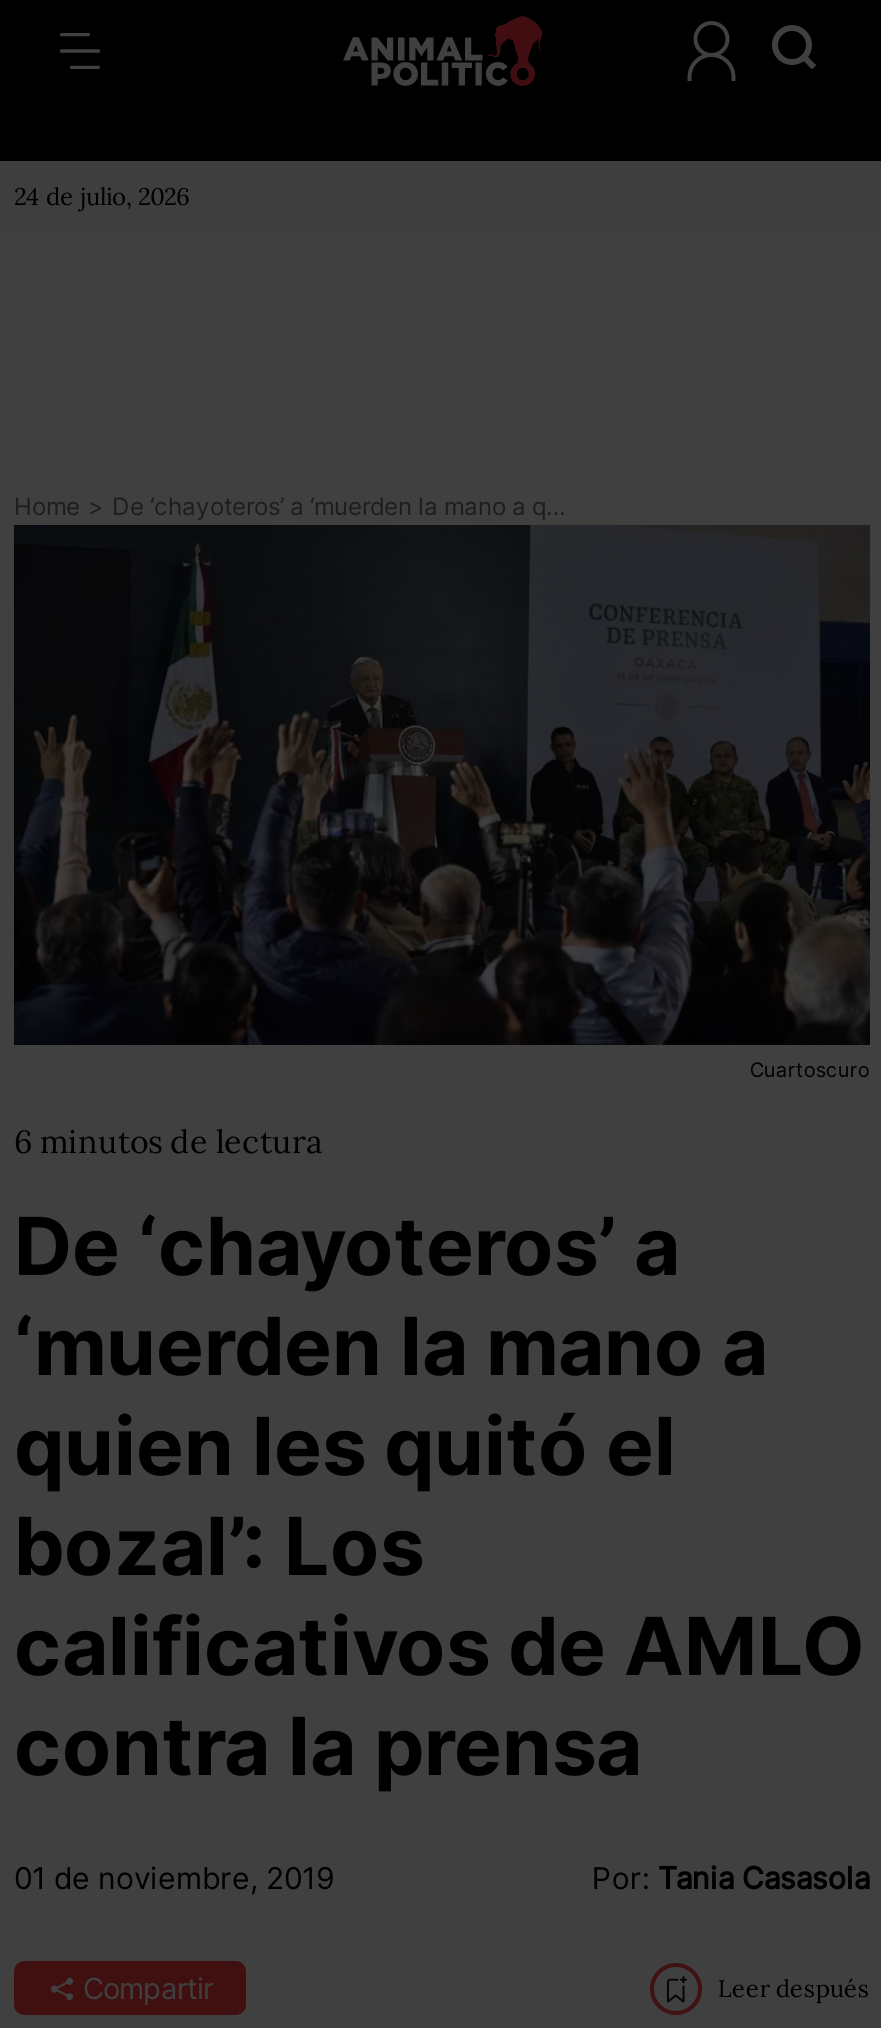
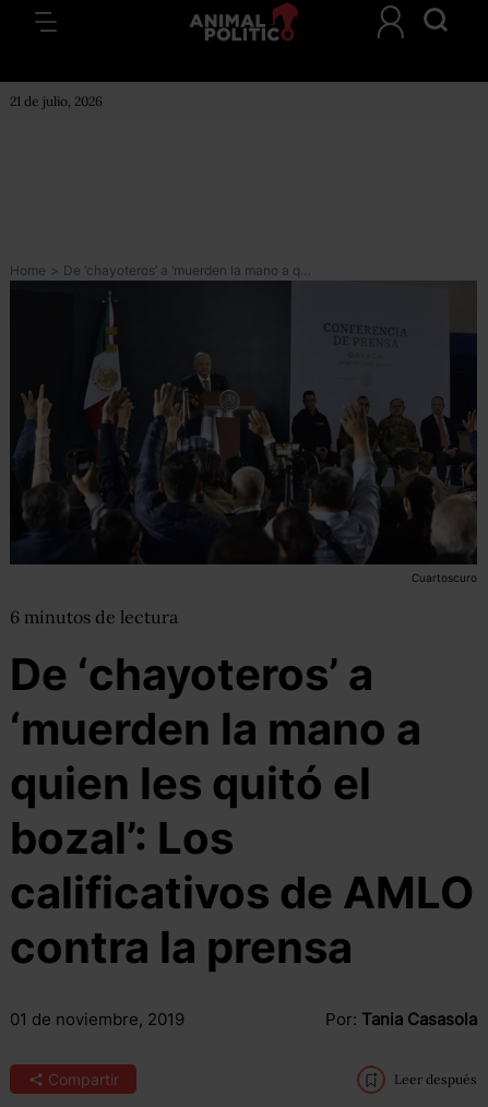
- 24 de julio, 2026
+ 21 de julio, 2026
